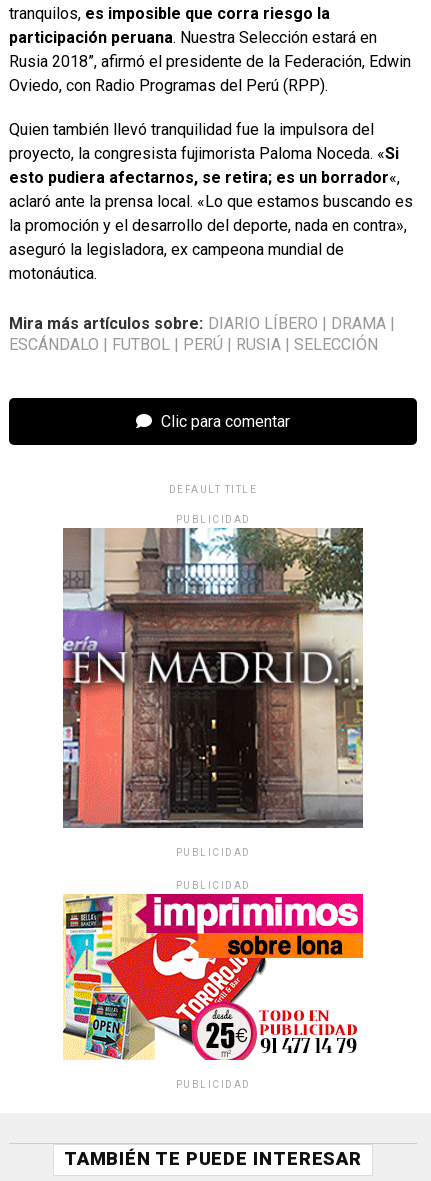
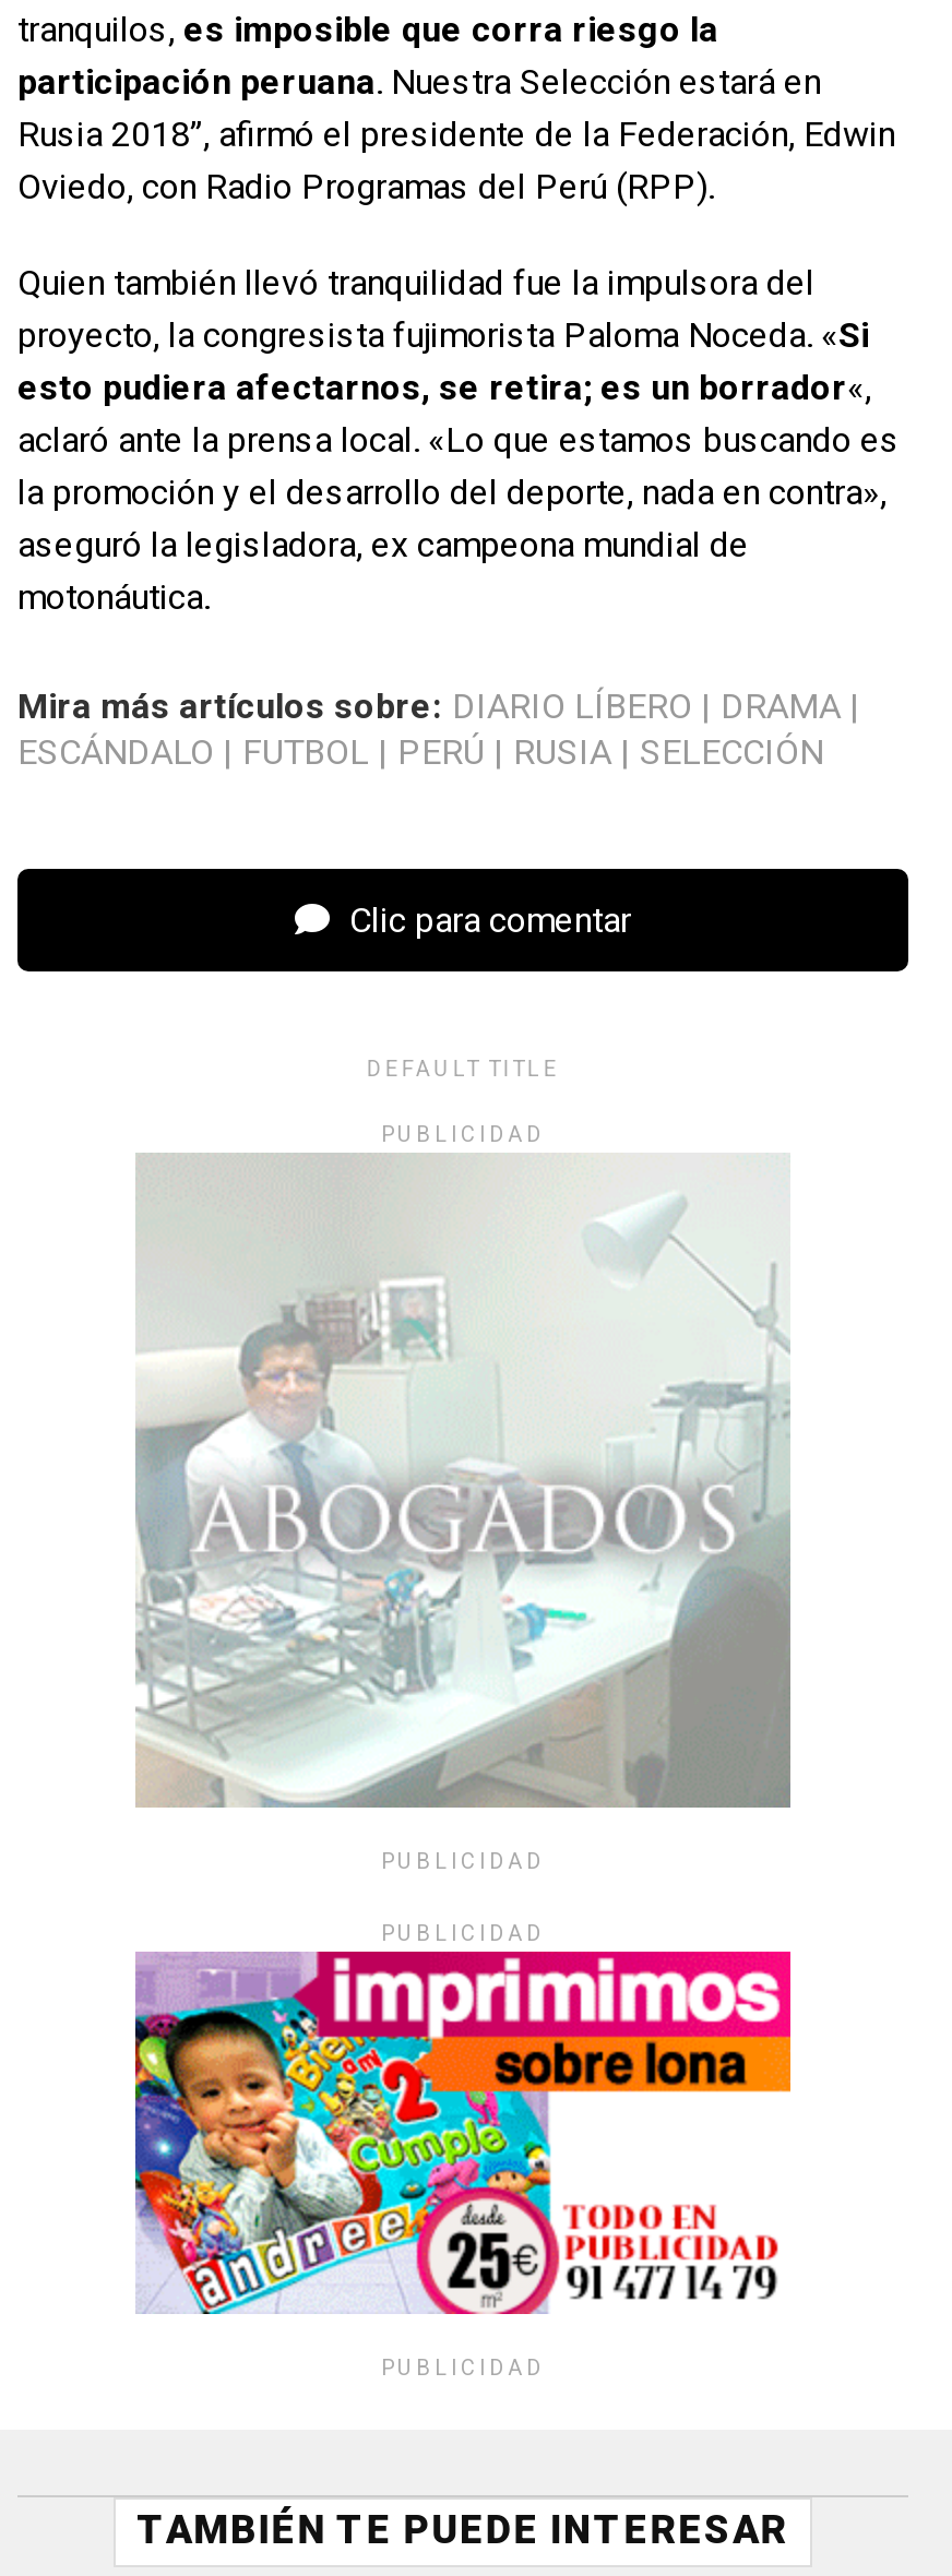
- [image]
+ [image]

- [image]
+ [image]
